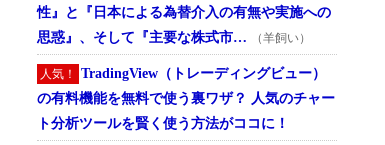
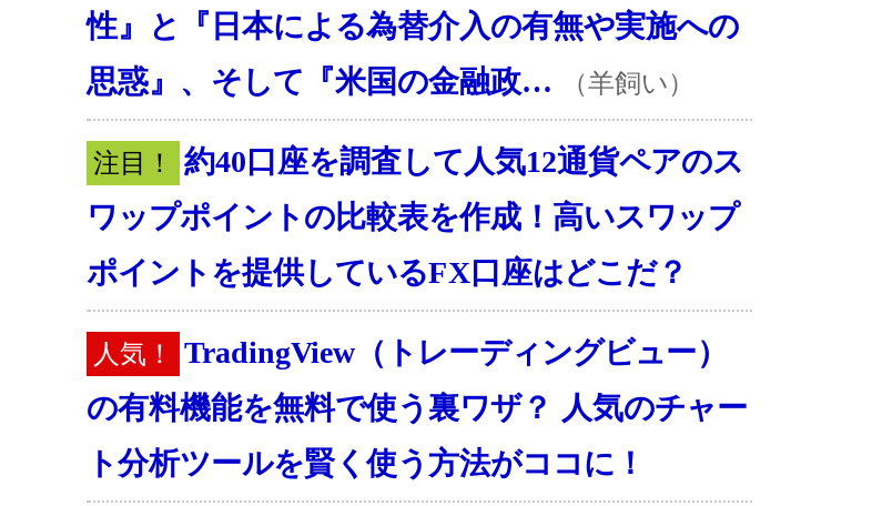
- 思惑』、そして『主要な株式市… （羊飼い）
+ 思惑』、そして『米国の金融政… （羊飼い）
+ 注目！ 約40口座を調査して人気12通貨ペアのス
+ ワップポイントの比較表を作成！高いスワップ
+ ポイントを提供しているFX口座はどこだ？
